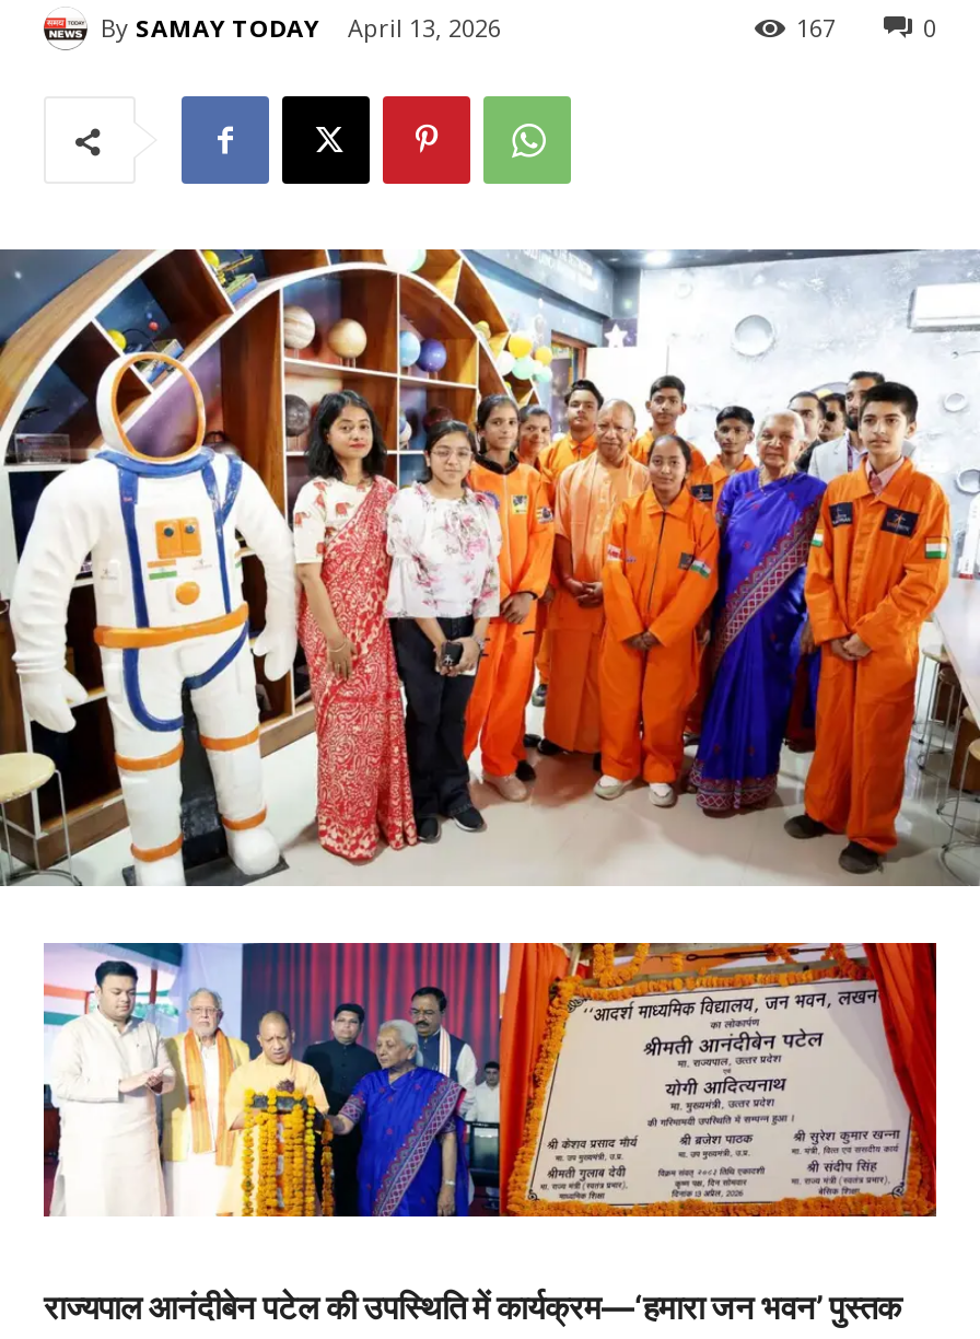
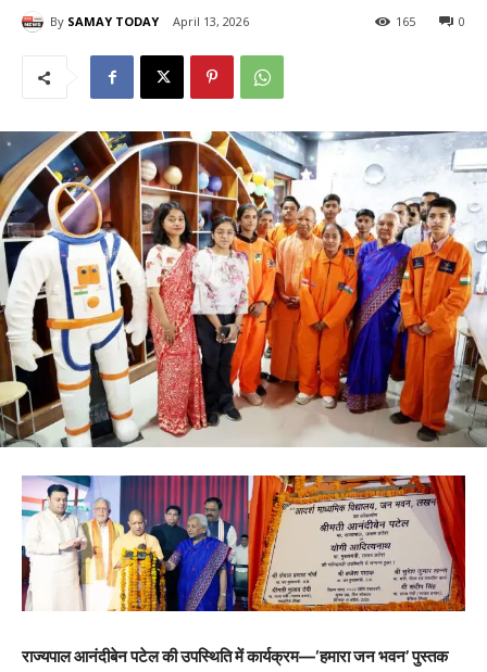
- 167
+ 165
